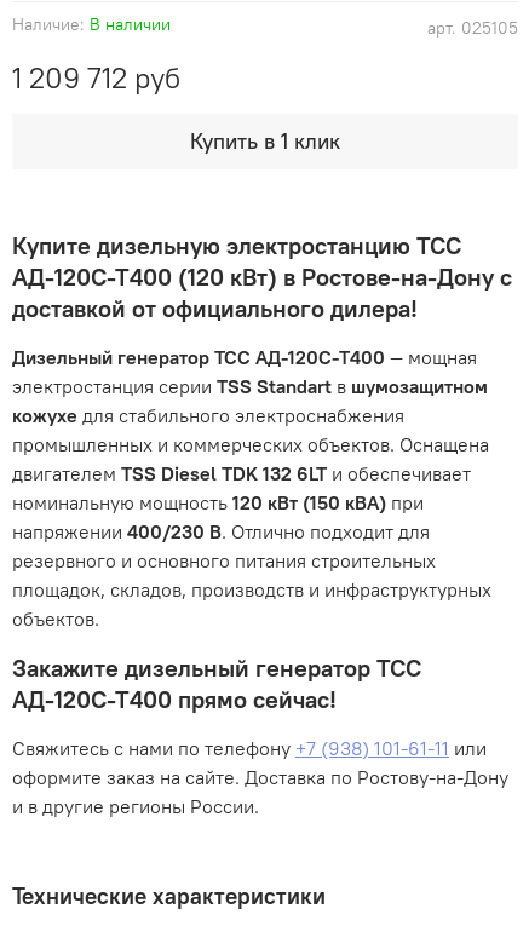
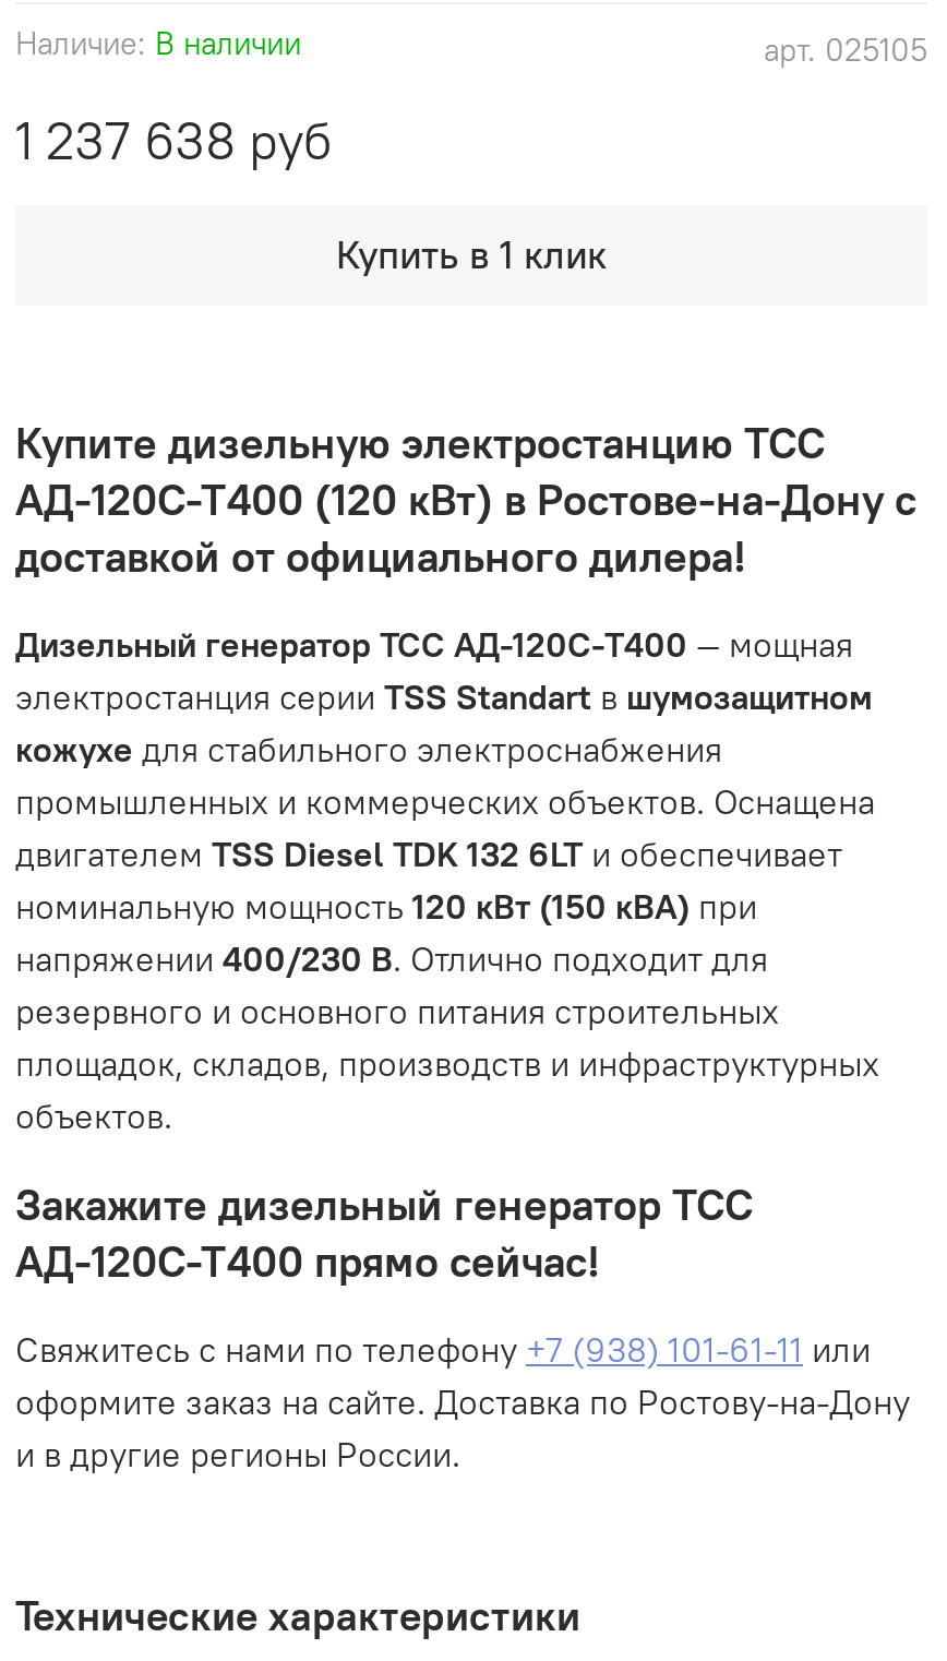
- 1 209 712 руб
+ 1 237 638 руб
